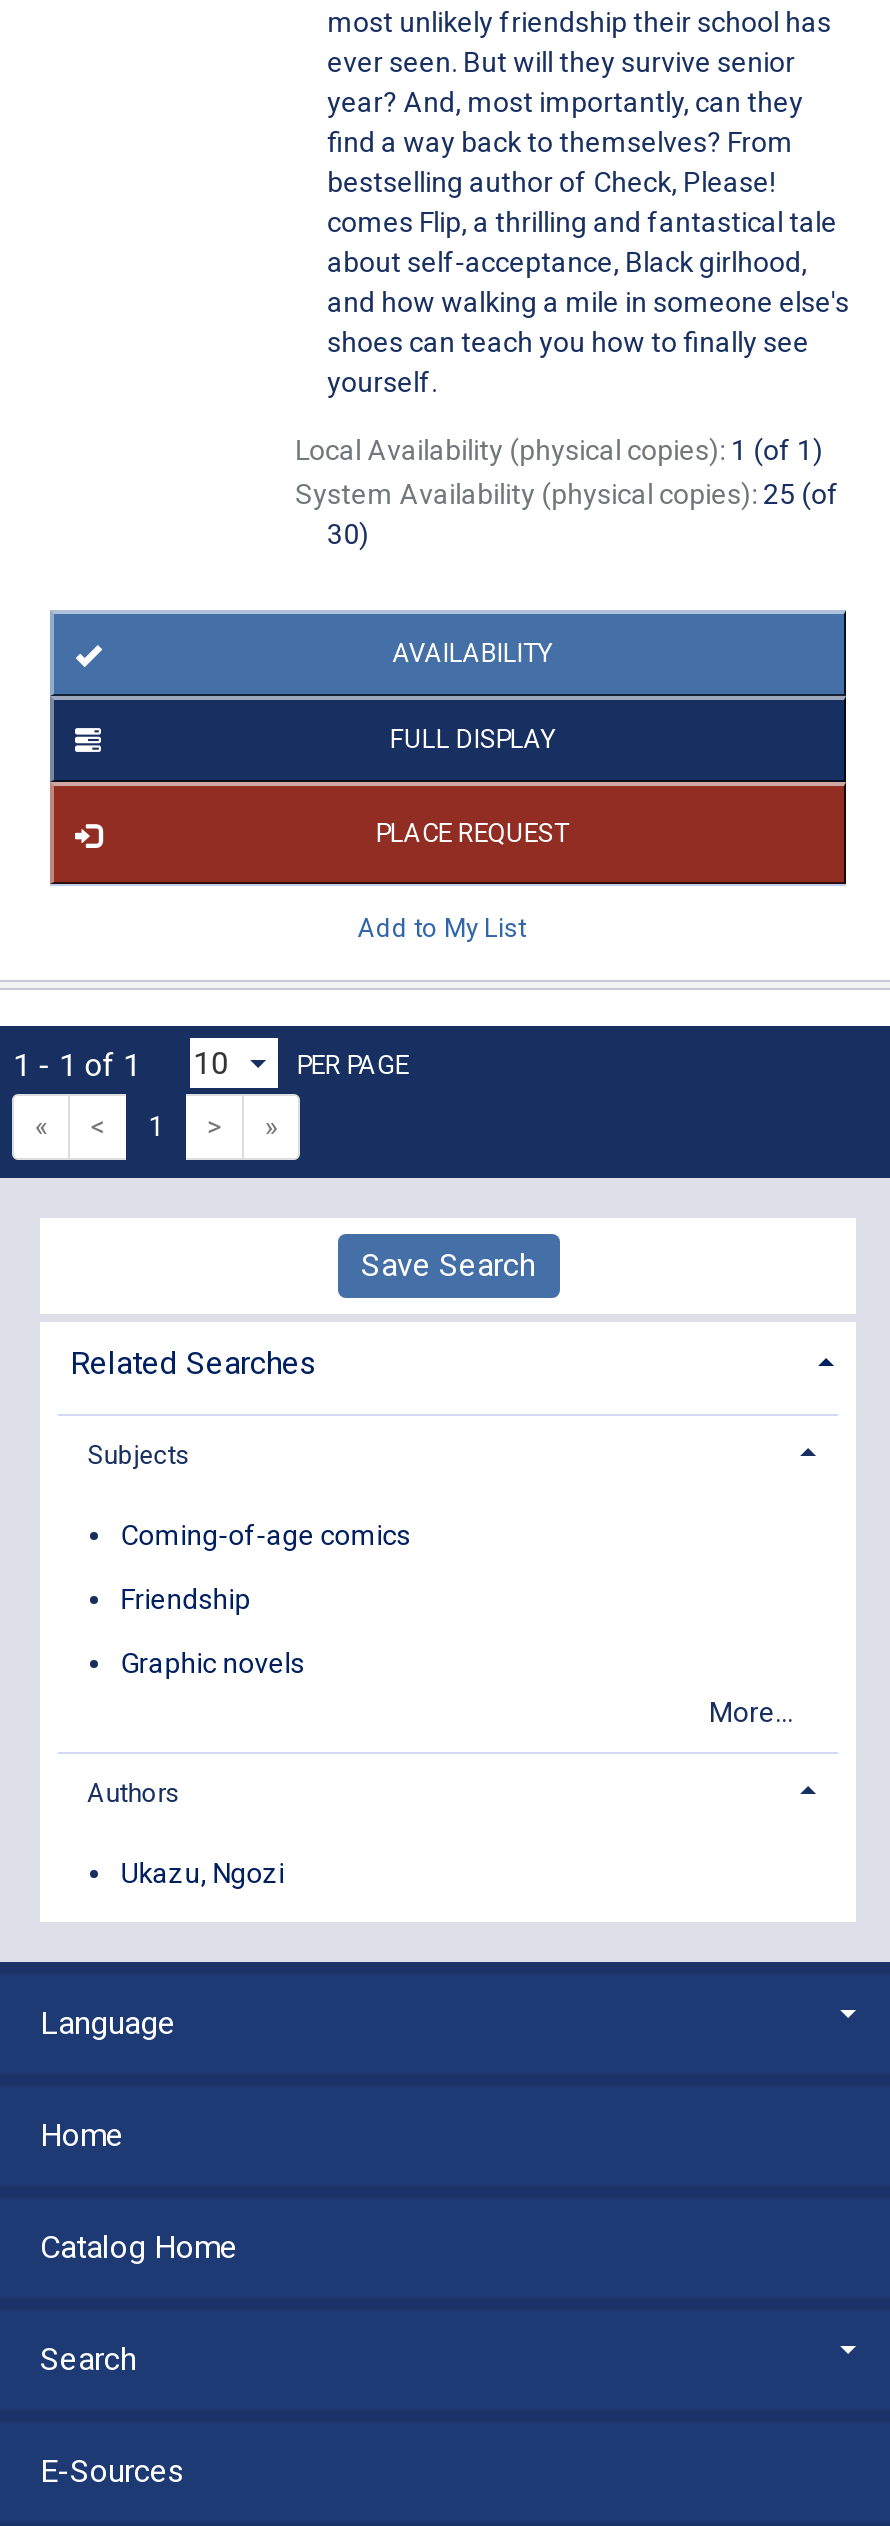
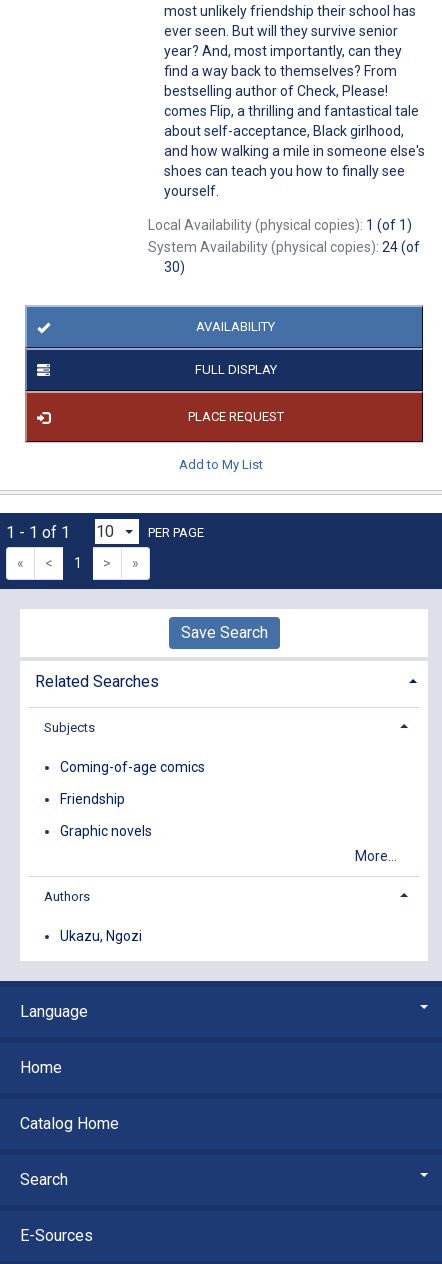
- System Availability (physical copies): 25 (of
+ System Availability (physical copies): 24 (of
